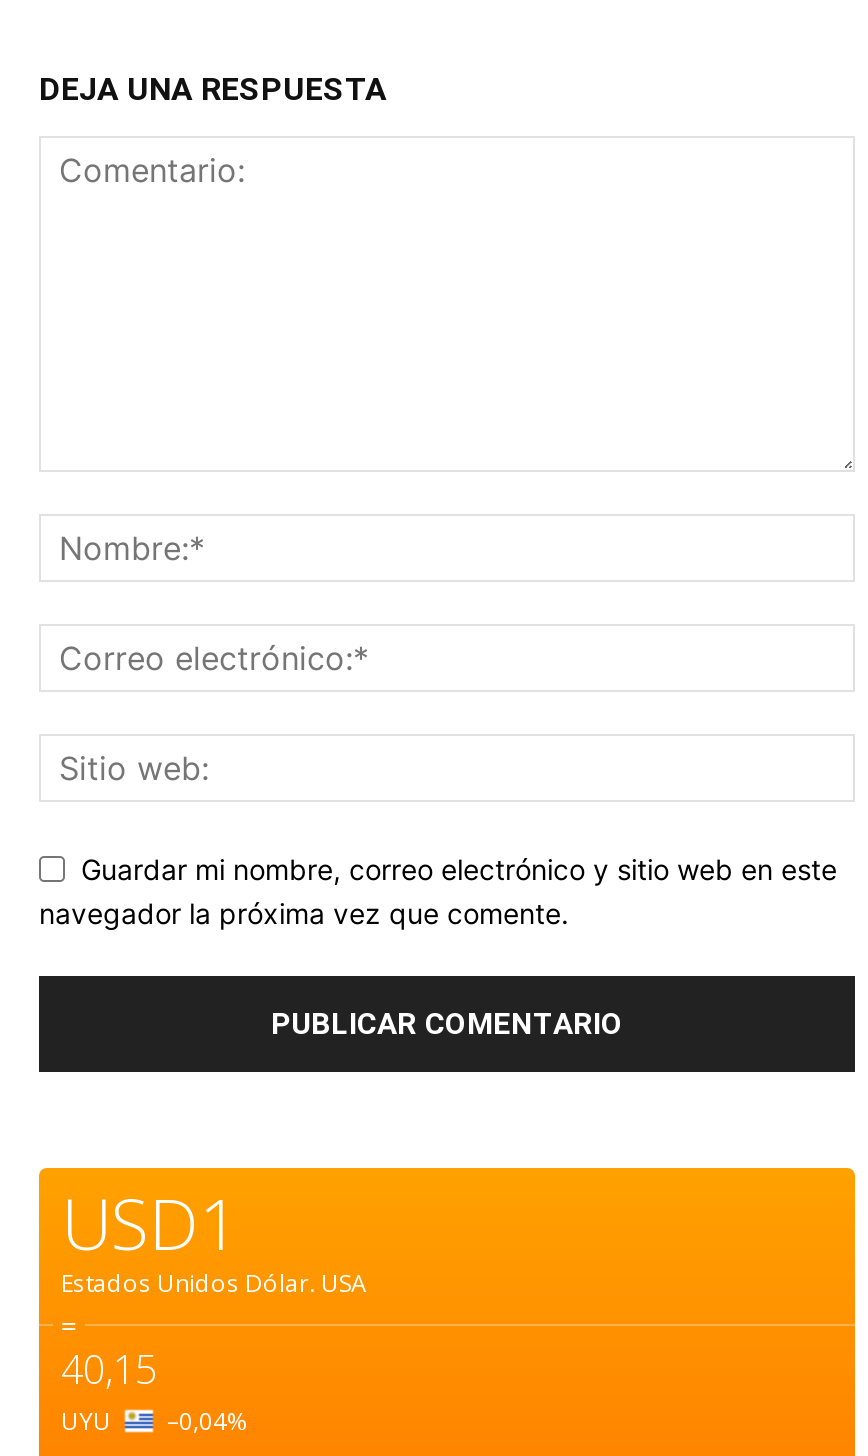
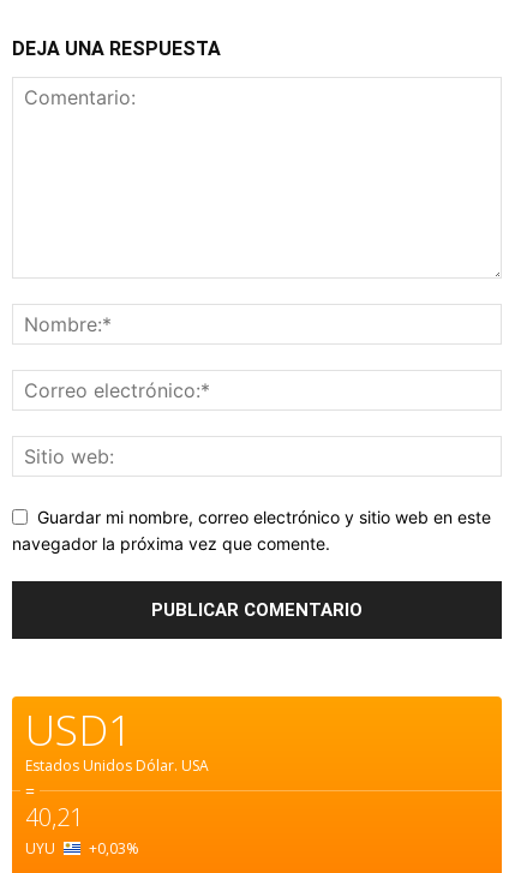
- 40,15
+ 40,21

- UYU –0,04%
+ UYU +0,03%
